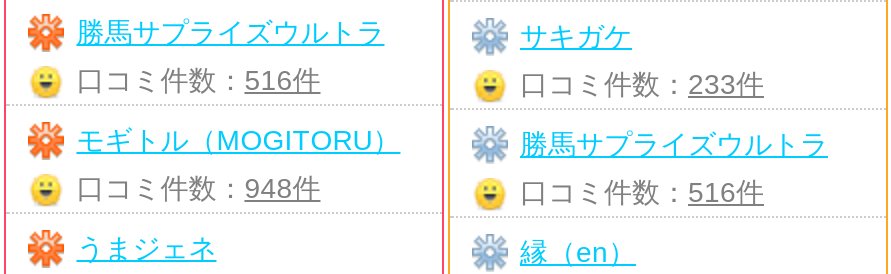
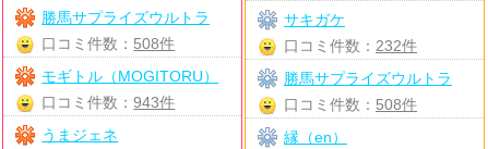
- 口コミ件数：516件
+ 口コミ件数：508件

- 口コミ件数：233件
+ 口コミ件数：232件

- 口コミ件数：948件
+ 口コミ件数：943件

- 口コミ件数：516件
+ 口コミ件数：508件
